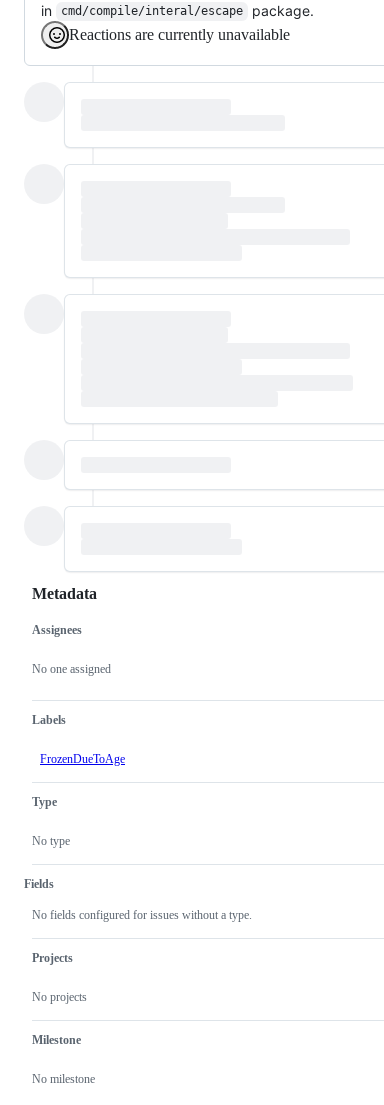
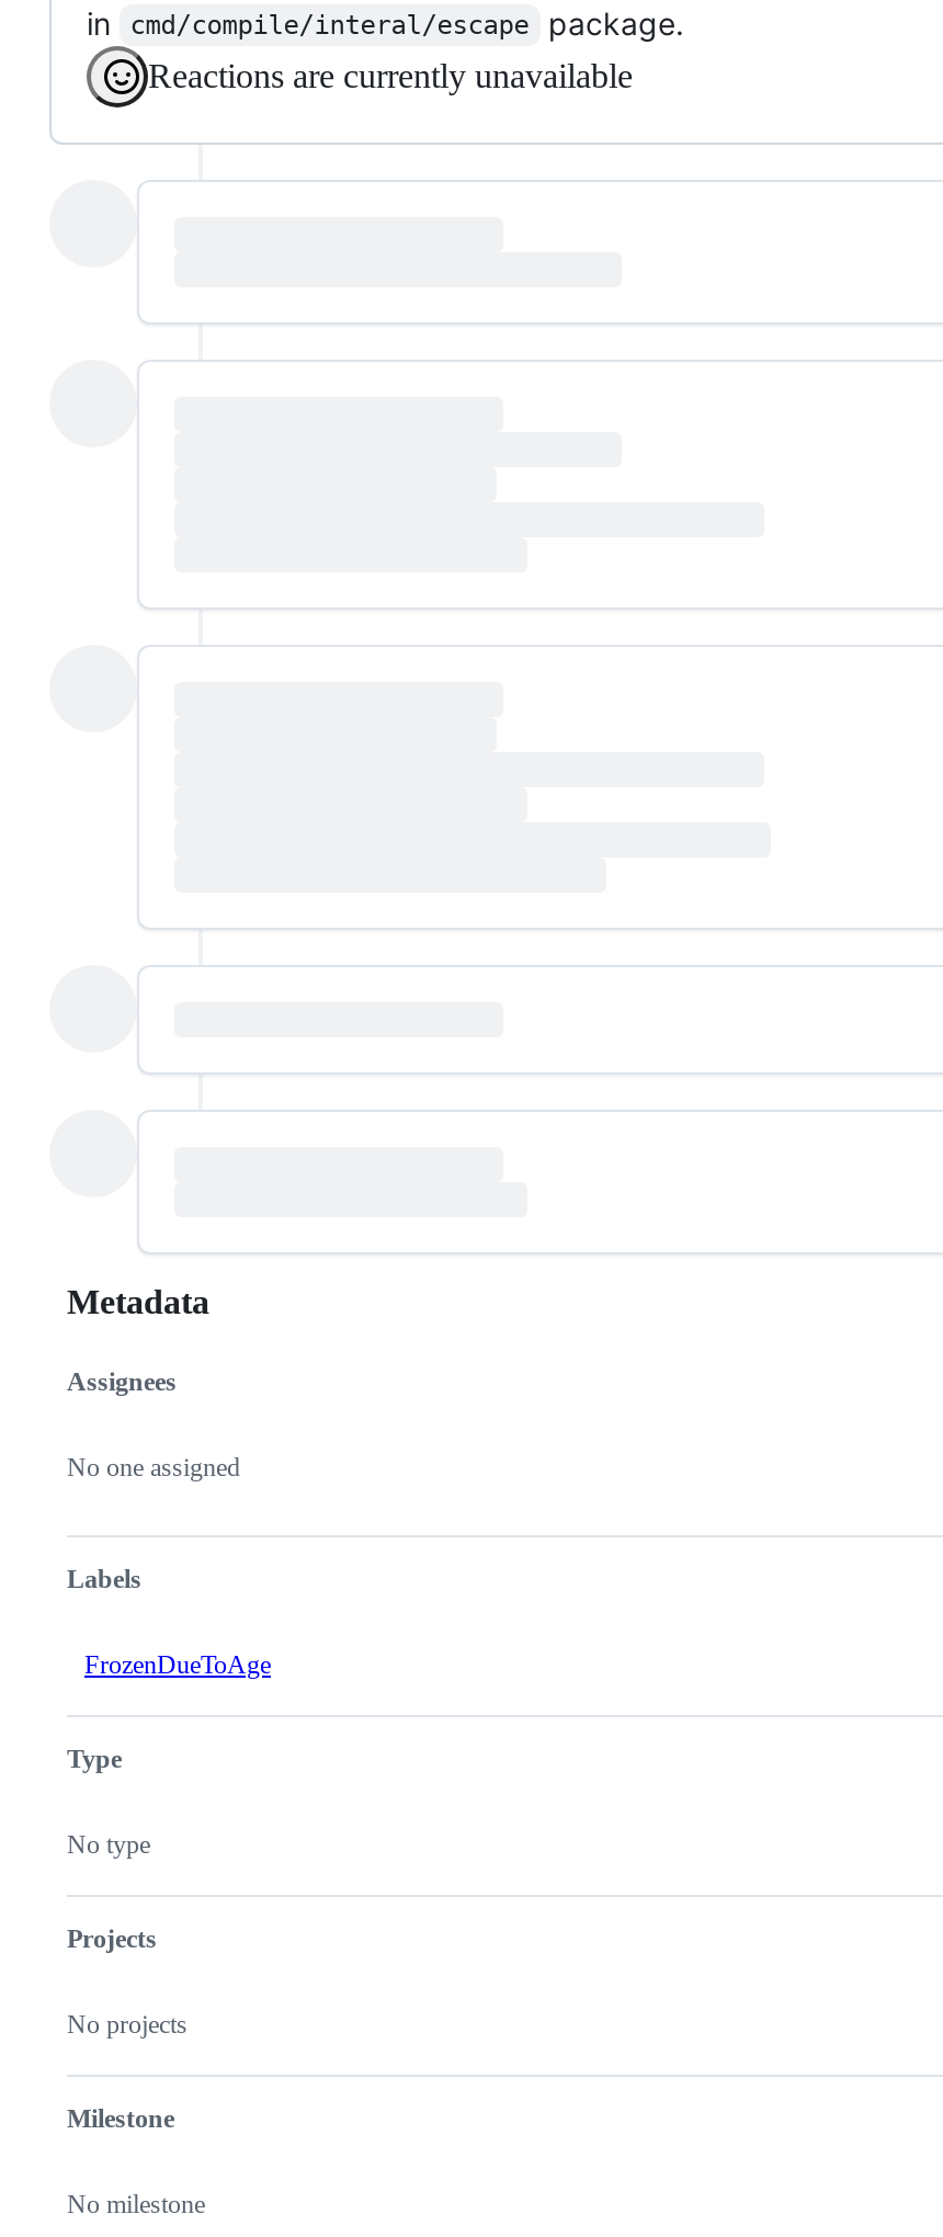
- Fields
- No fields configured for issues without a type.
